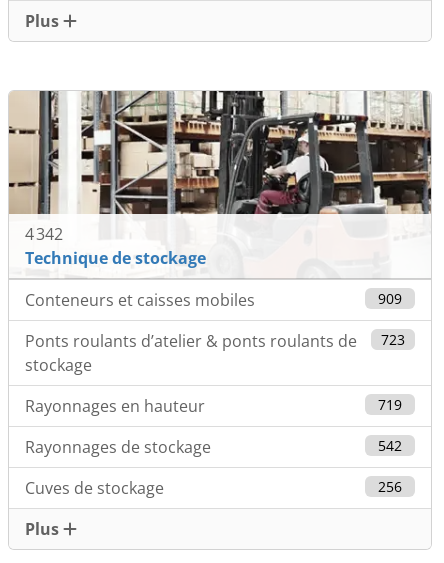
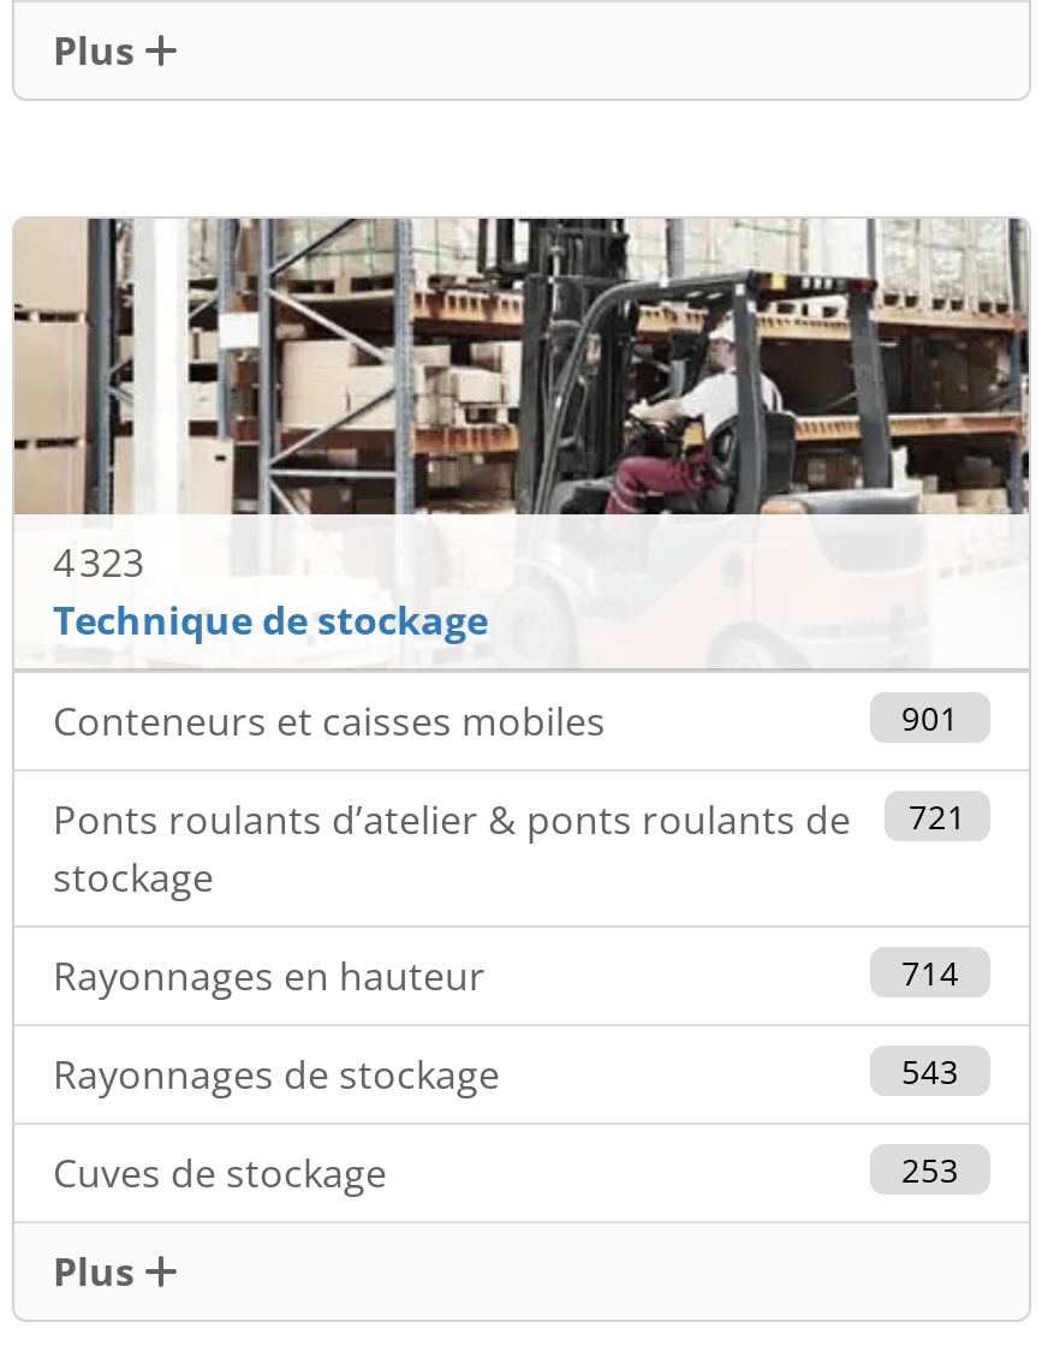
- 4 342
+ 4 323

- 909
+ 901

- Ponts roulants d’atelier & ponts roulants de 723
+ Ponts roulants d’atelier & ponts roulants de 721

- 719
+ 714

- 542
+ 543

- 256
+ 253
